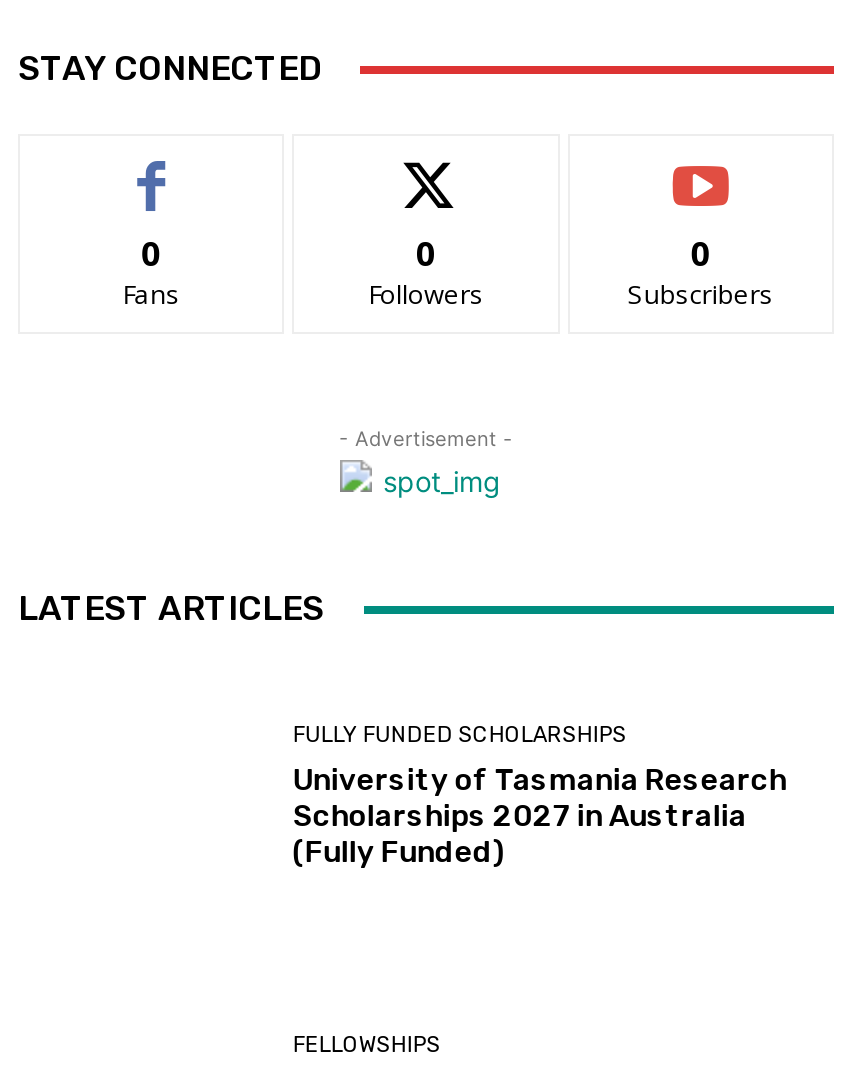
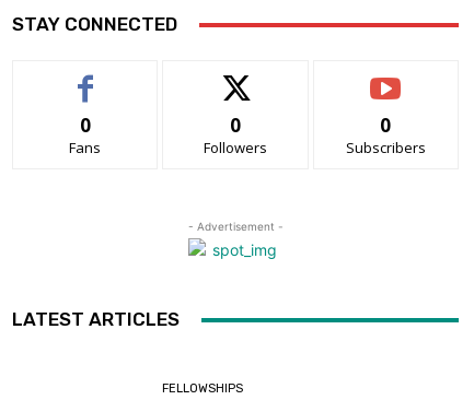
- FULLY FUNDED SCHOLARSHIPS
- University of Tasmania Research
- Scholarships 2027 in Australia
- (Fully Funded)
